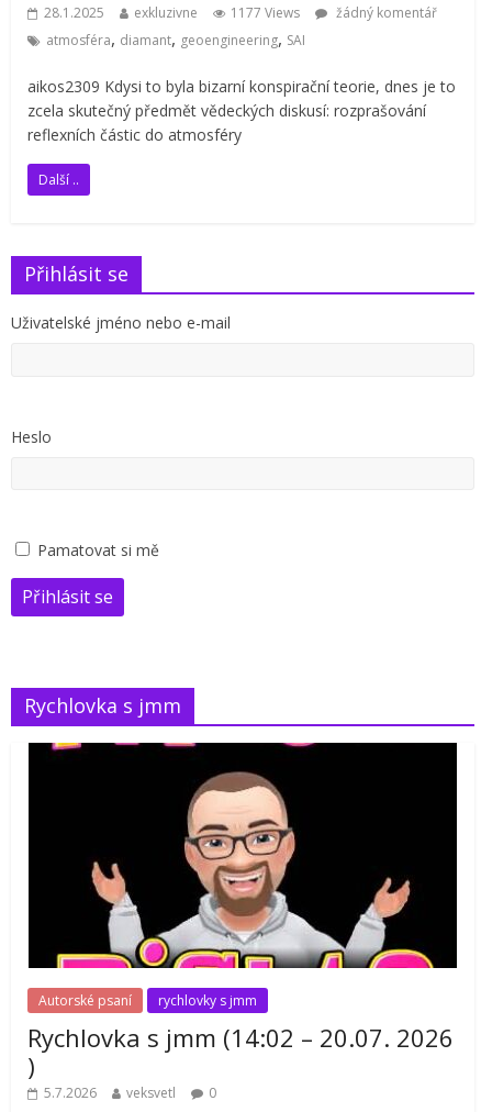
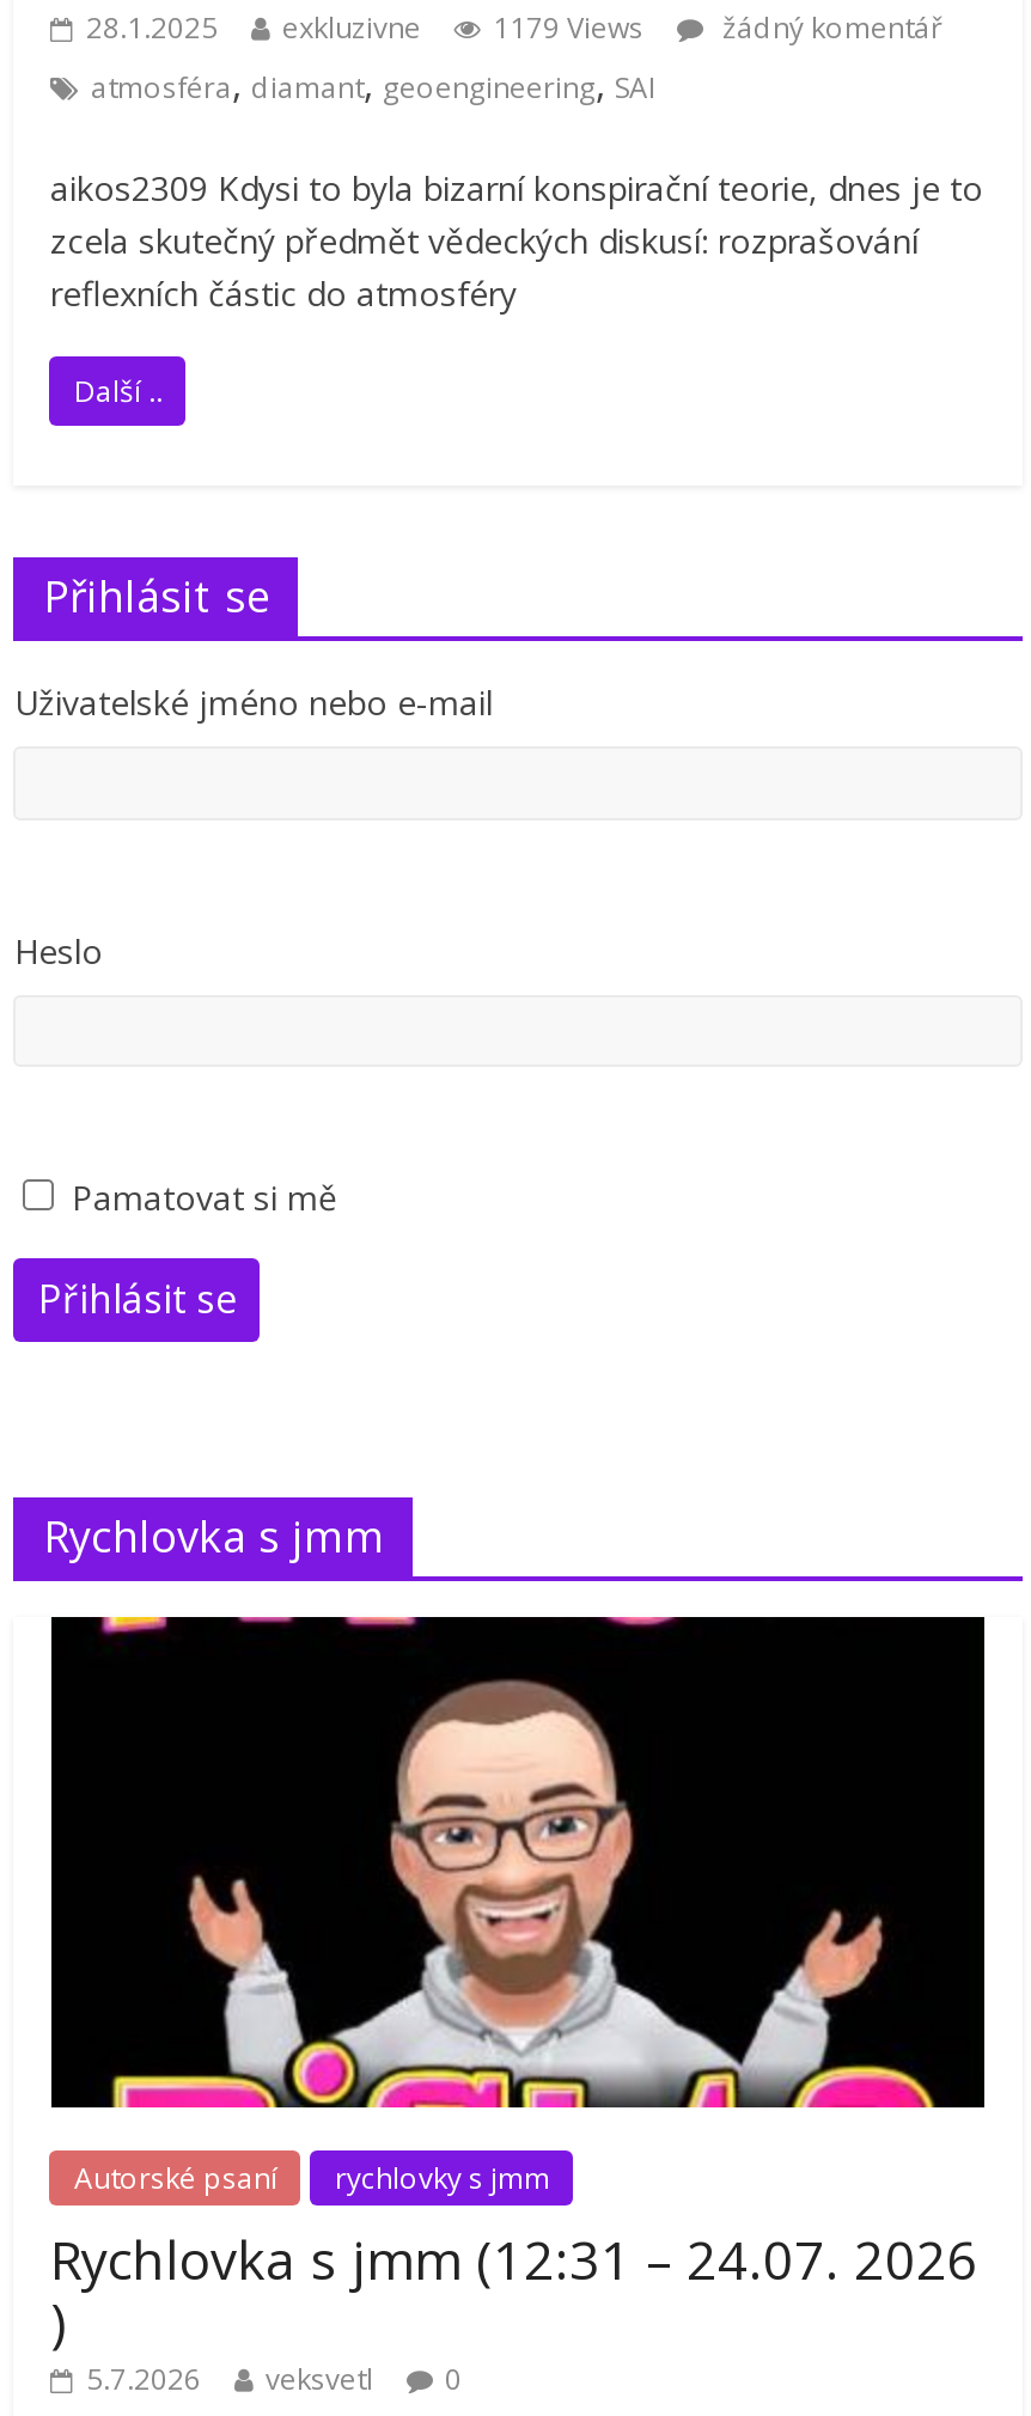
- 28.1.2025 exkluzivne 1177 Views žádný komentář
+ 28.1.2025 exkluzivne 1179 Views žádný komentář

- Rychlovka s jmm (14:02 – 20.07. 2026
+ Rychlovka s jmm (12:31 – 24.07. 2026
